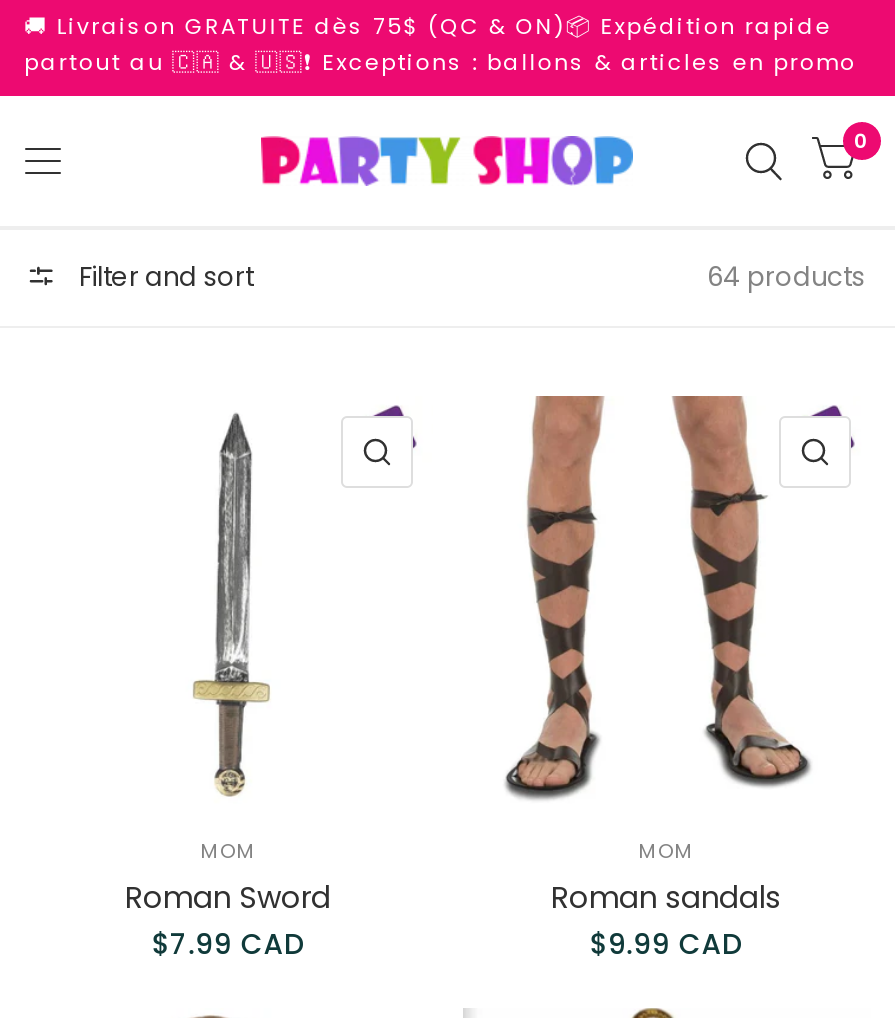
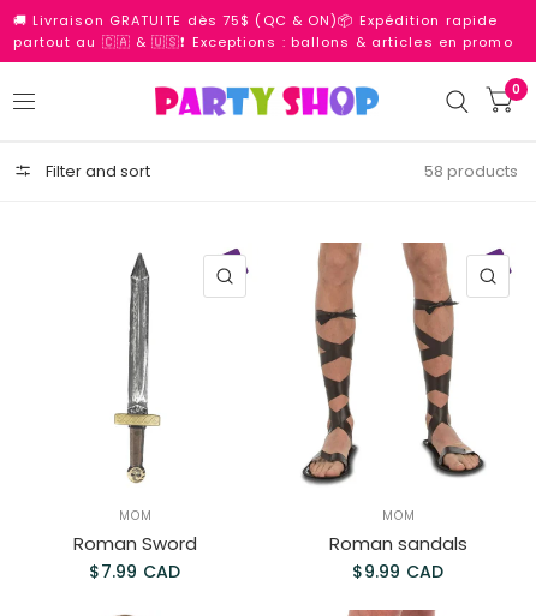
- 64 products
+ 58 products
